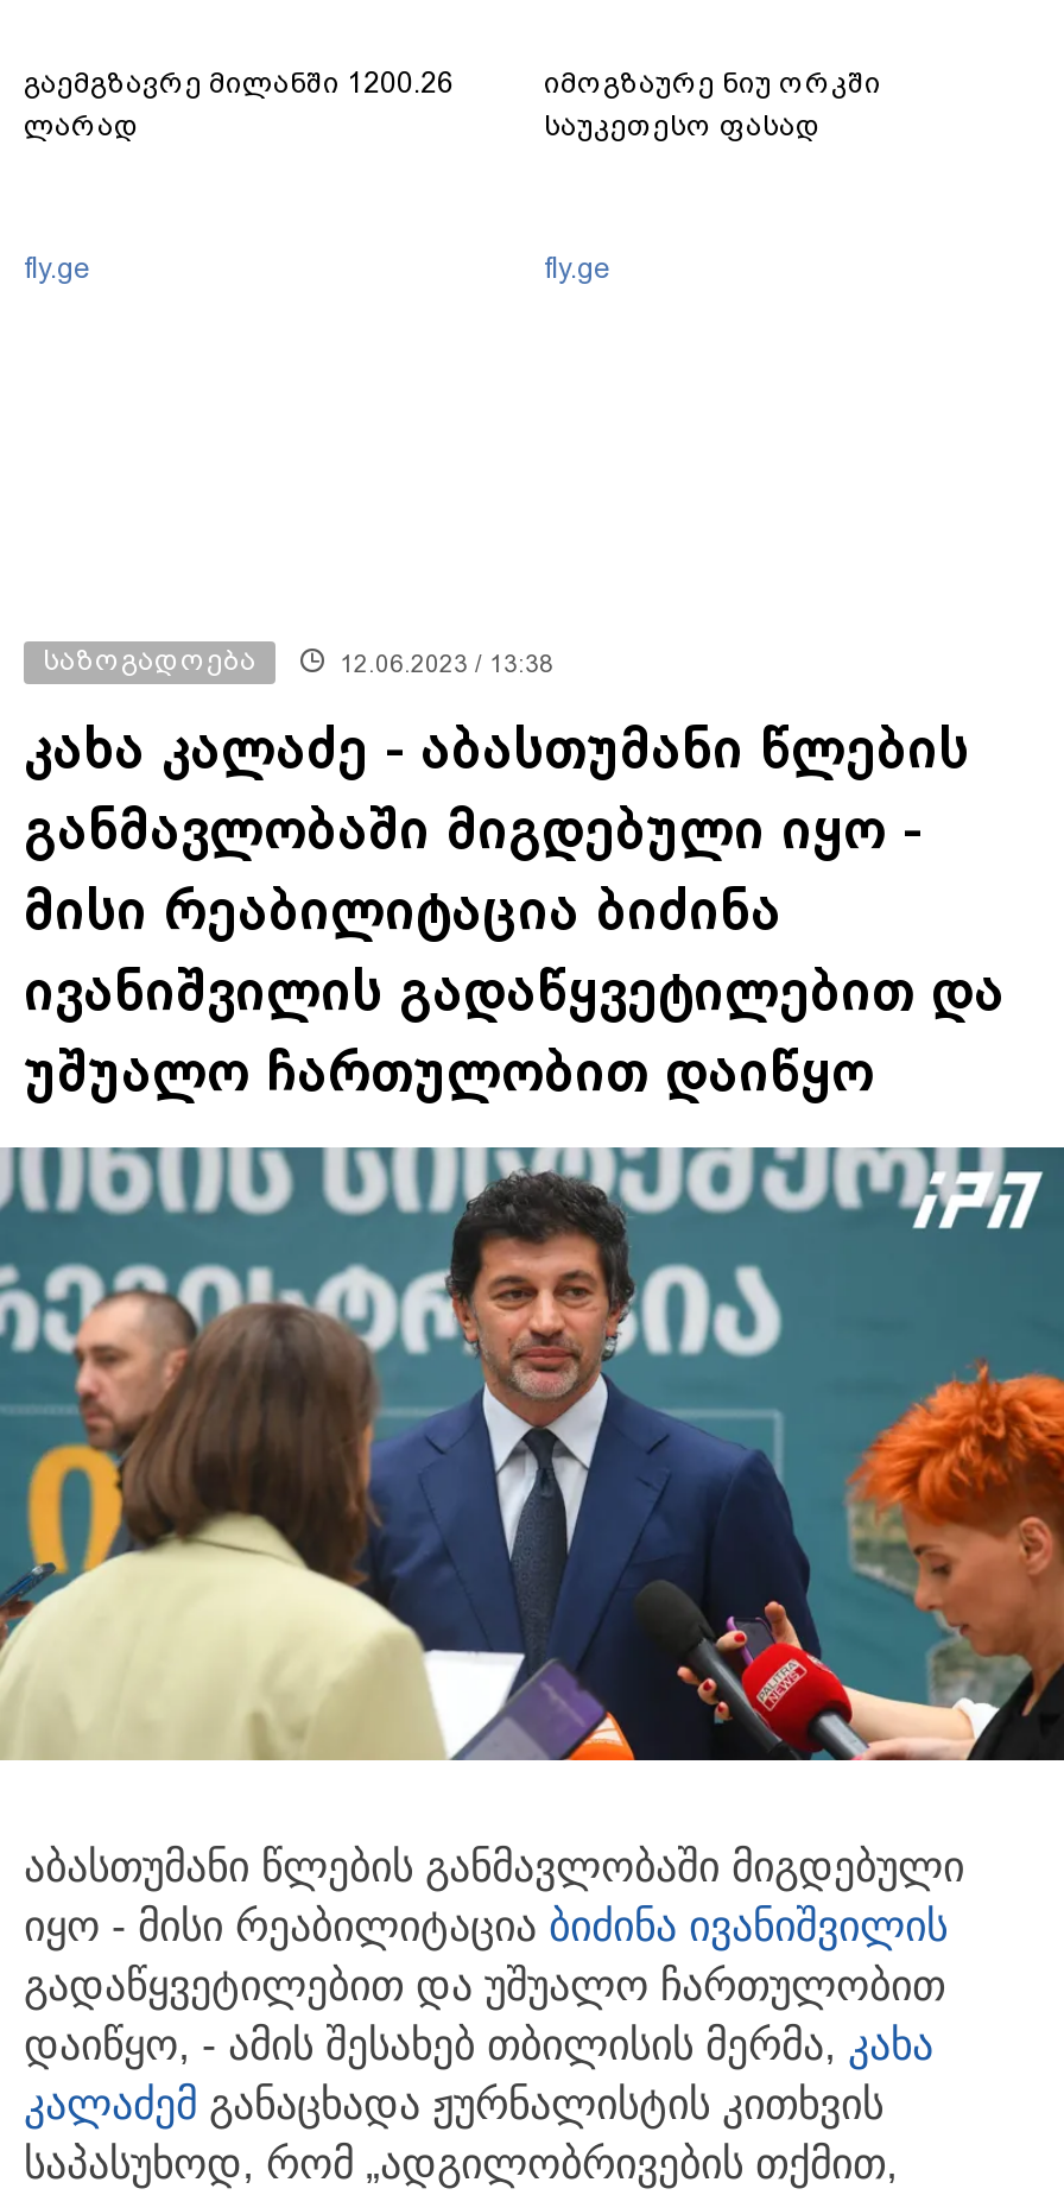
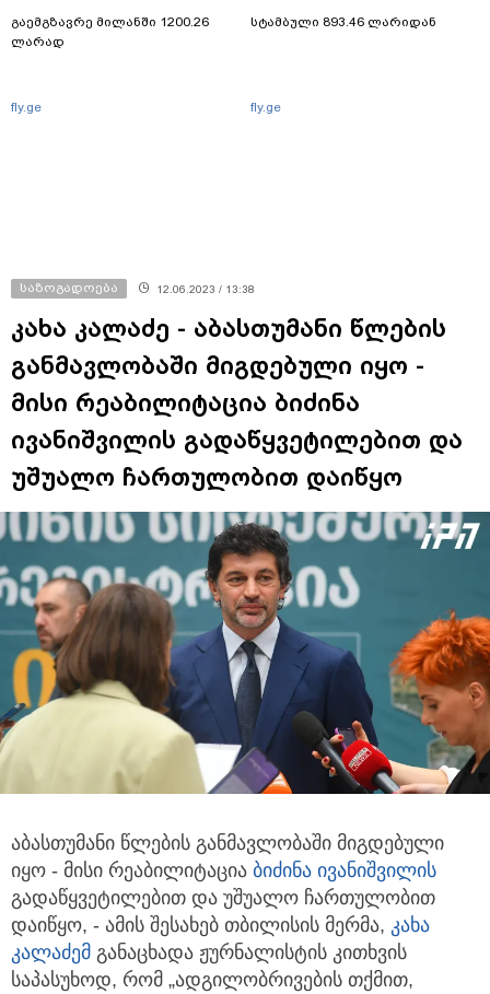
- იმოგზაურე ნიუ ორკში
- საუკეთესო ფასად
+ სტამბული 893.46 ლარიდან
